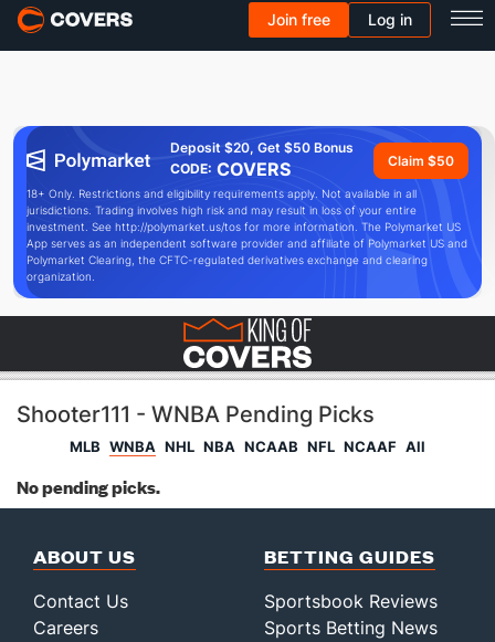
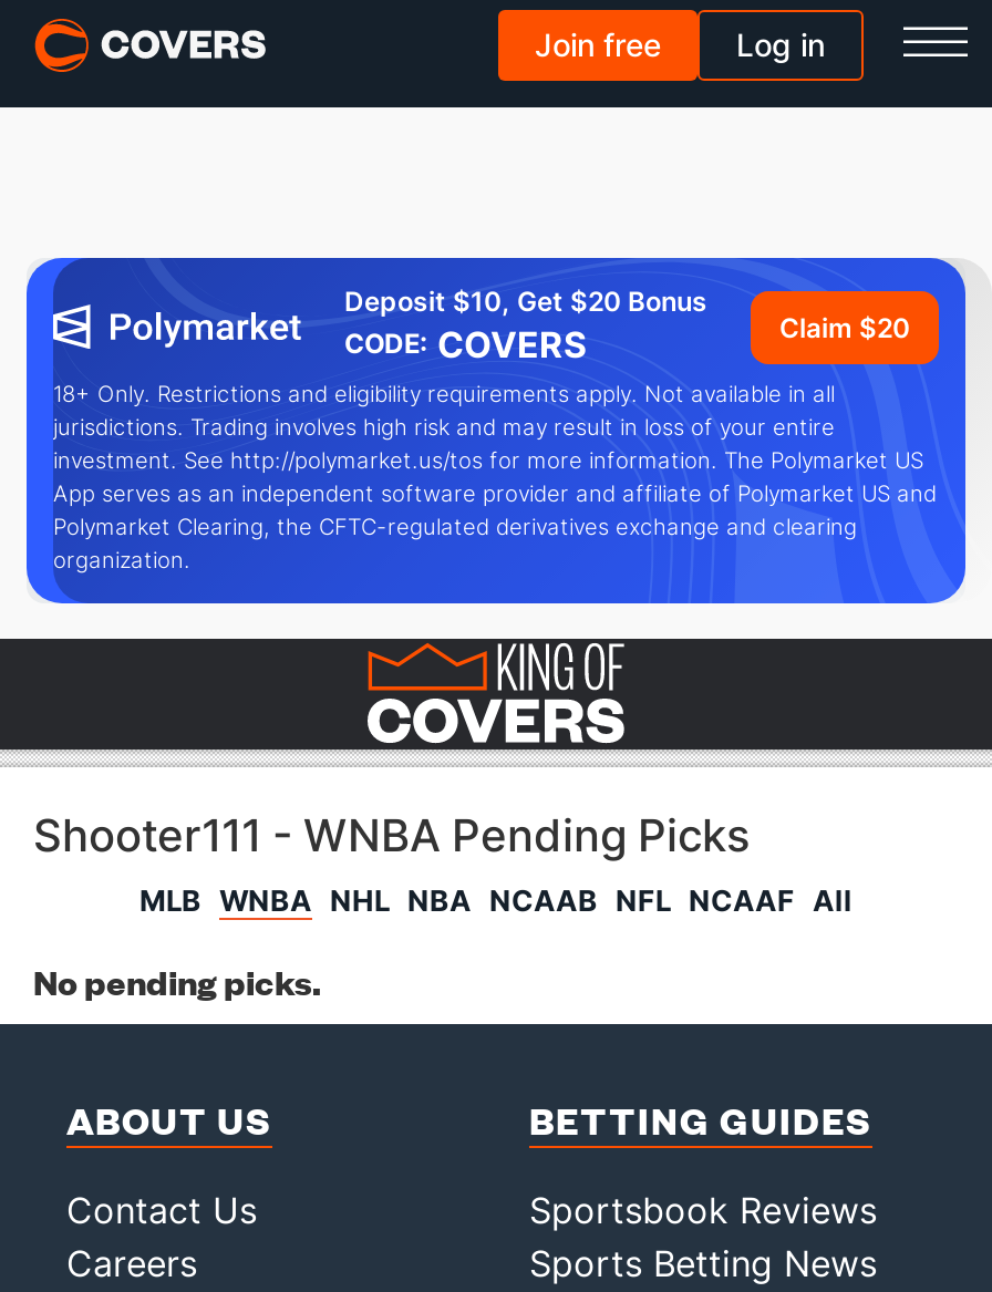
- Deposit $20, Get $50 Bonus
+ Deposit $10, Get $20 Bonus

- Claim $50
+ Claim $20
